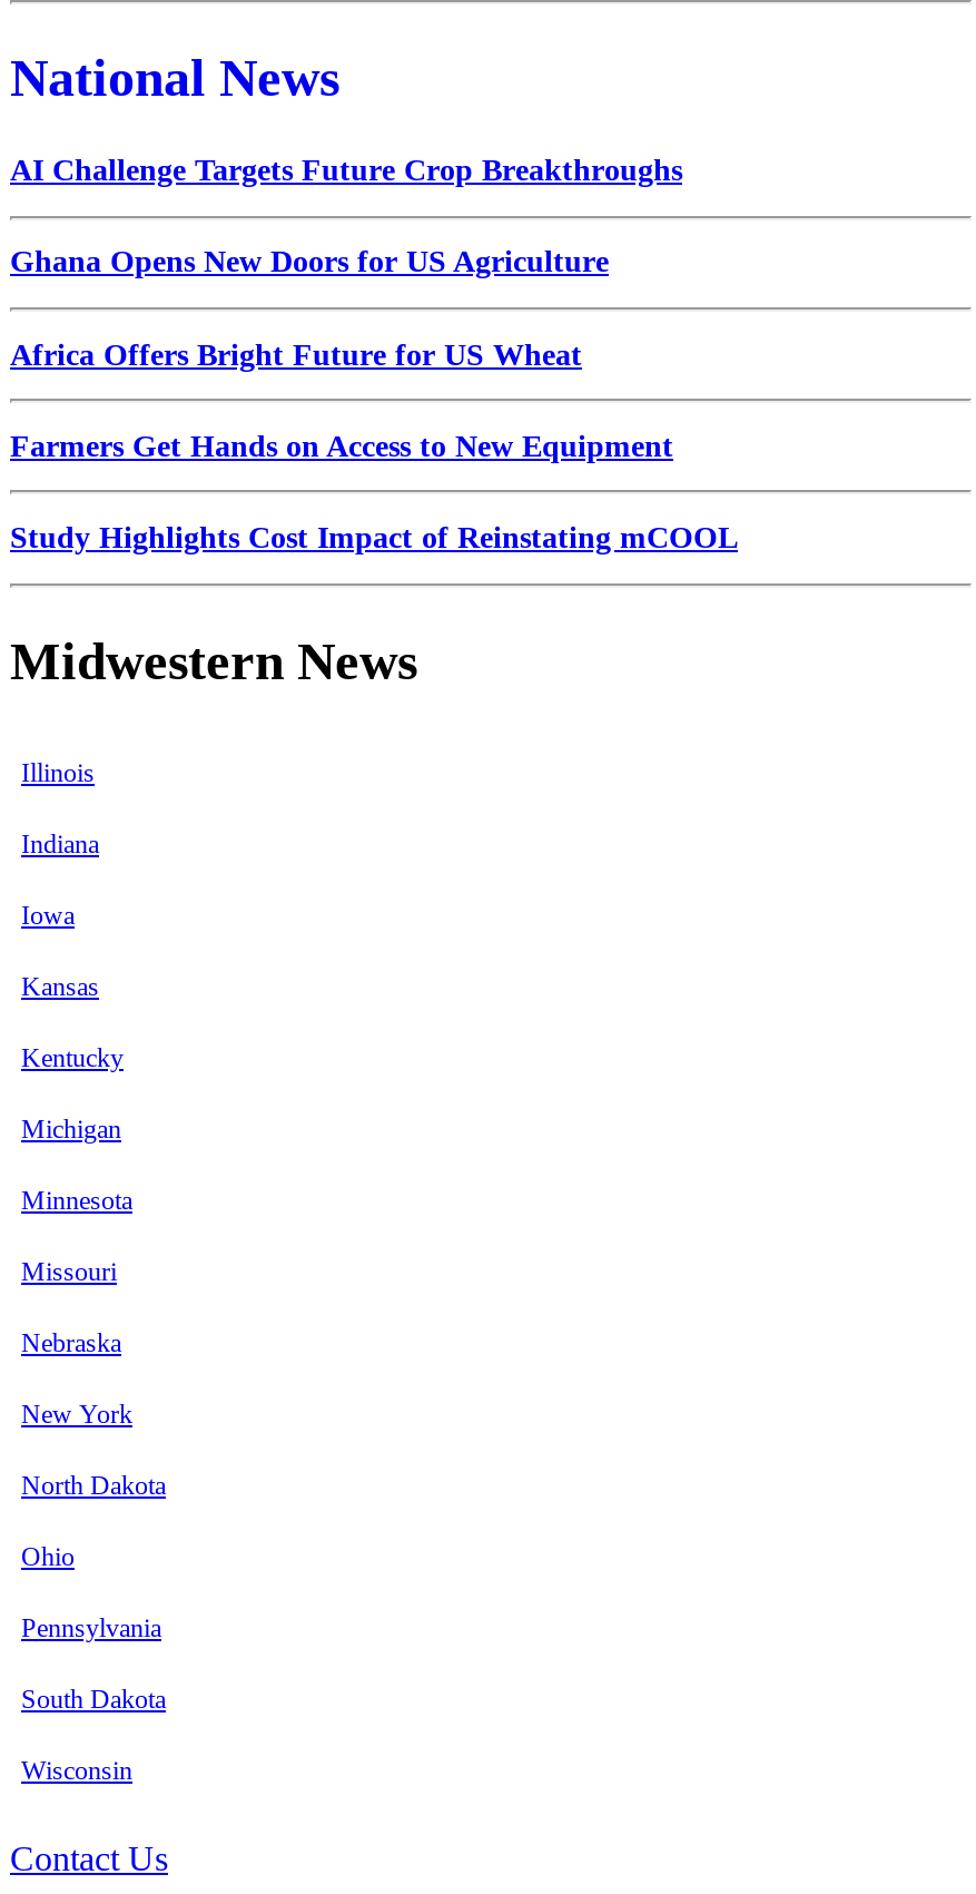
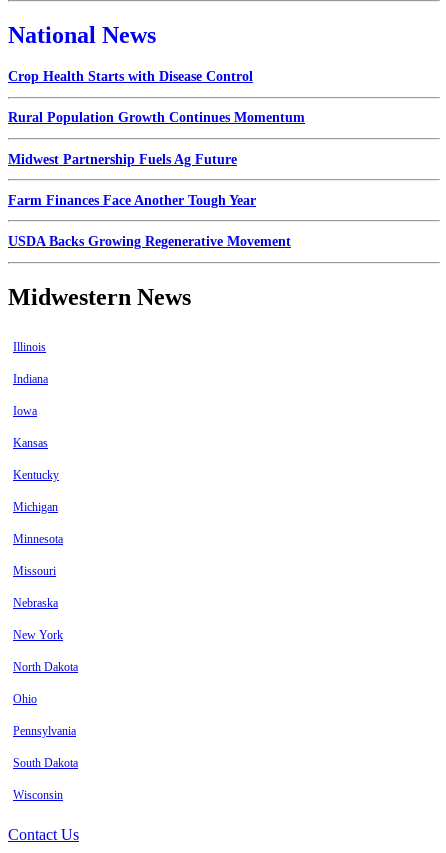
- AI Challenge Targets Future Crop Breakthroughs
+ Crop Health Starts with Disease Control

- Ghana Opens New Doors for US Agriculture
+ Rural Population Growth Continues Momentum

- Africa Offers Bright Future for US Wheat
+ Midwest Partnership Fuels Ag Future

- Farmers Get Hands on Access to New Equipment
+ Farm Finances Face Another Tough Year

- Study Highlights Cost Impact of Reinstating mCOOL
+ USDA Backs Growing Regenerative Movement
